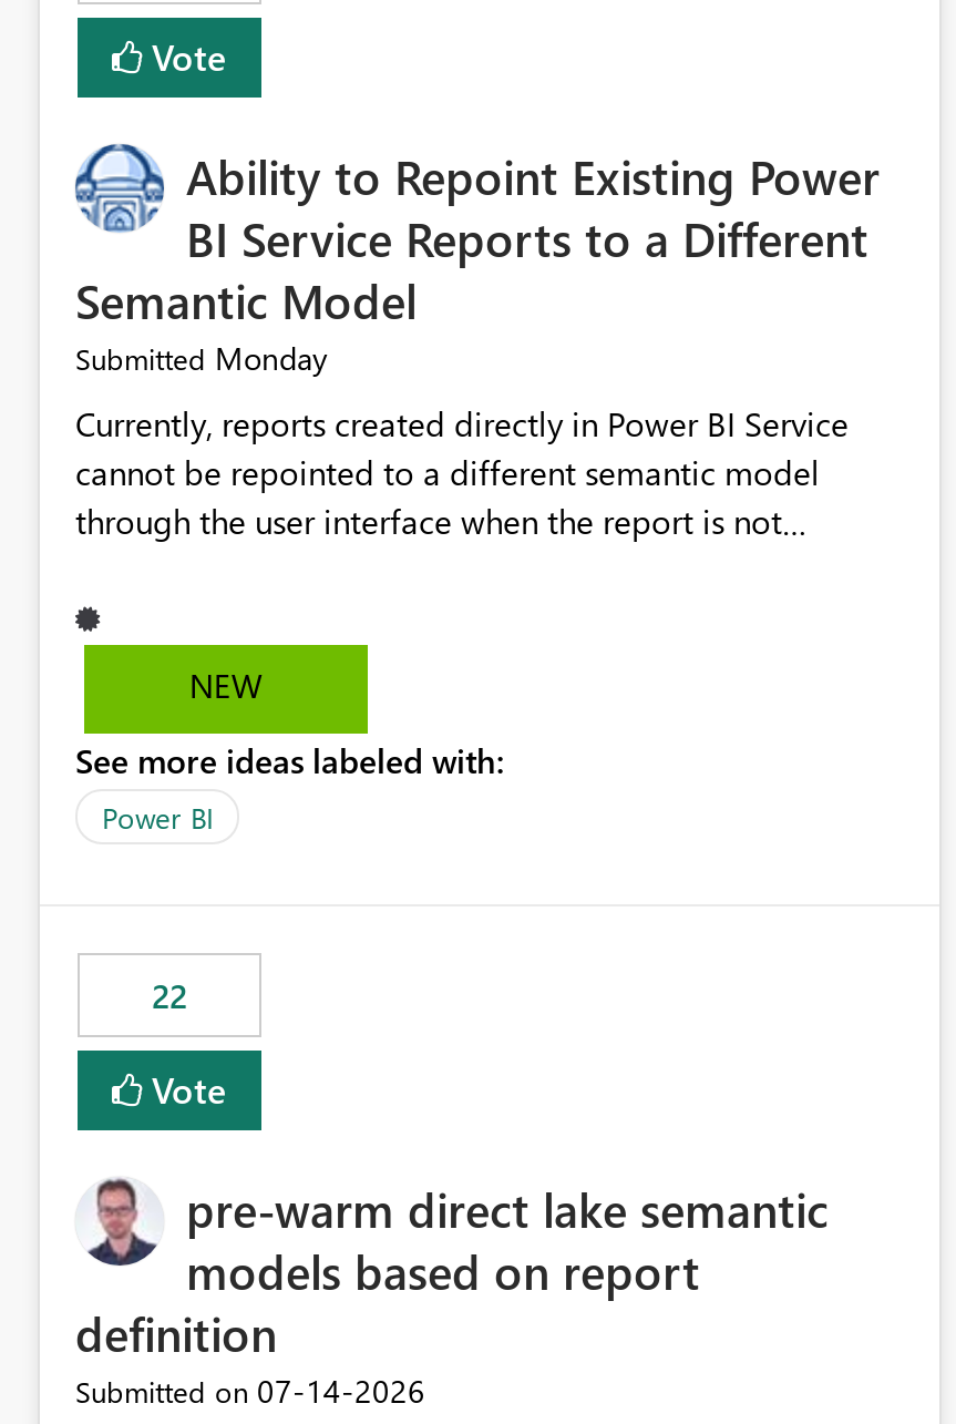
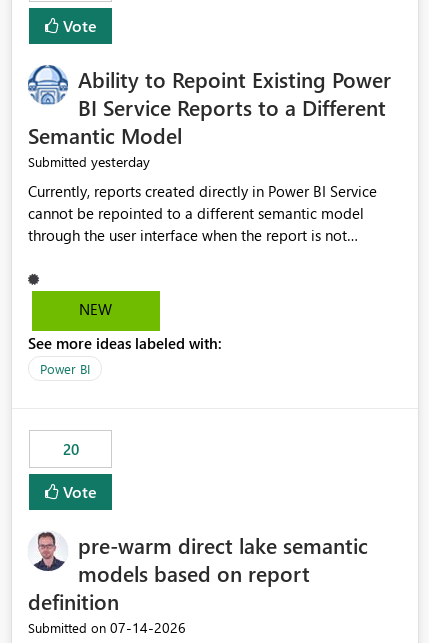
- Submitted Monday
+ Submitted yesterday

- 22
+ 20
